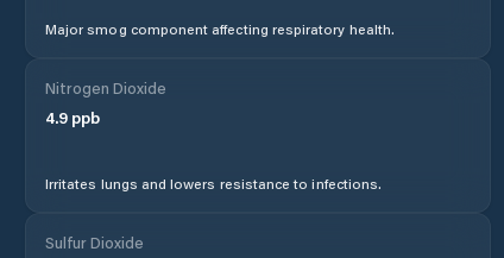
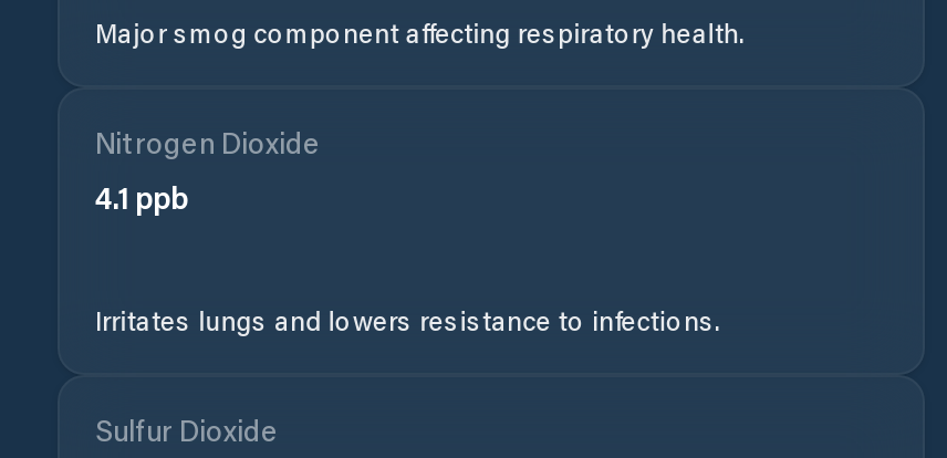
- 4.9 ppb
+ 4.1 ppb
